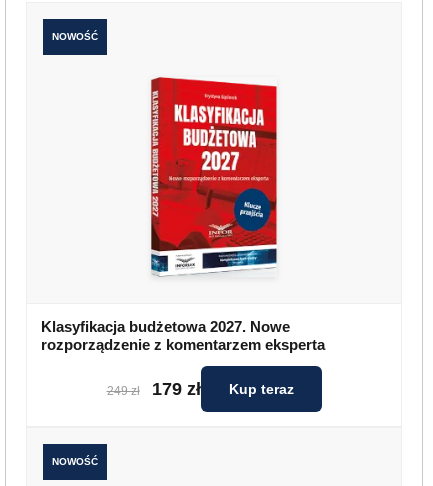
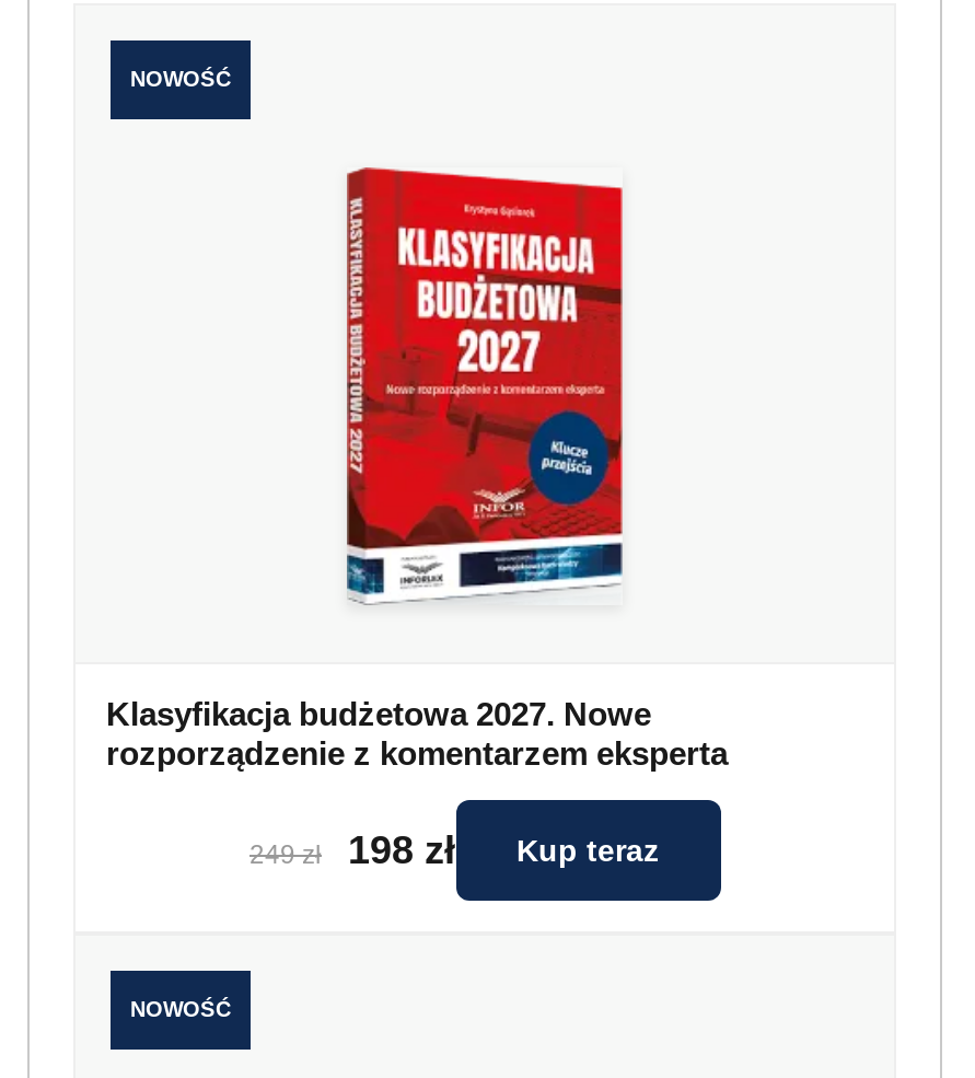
- 179 zł
+ 198 zł
